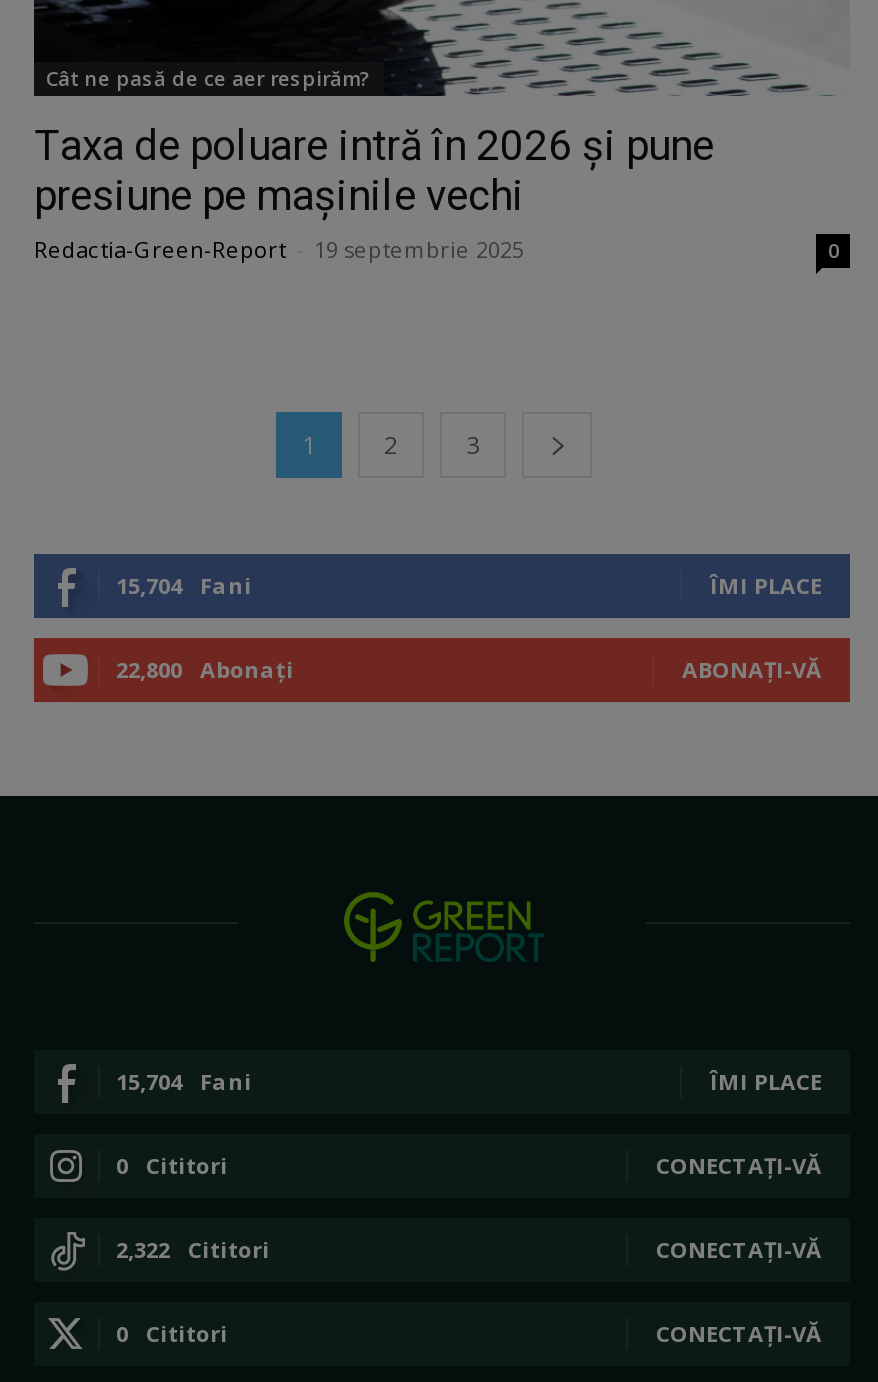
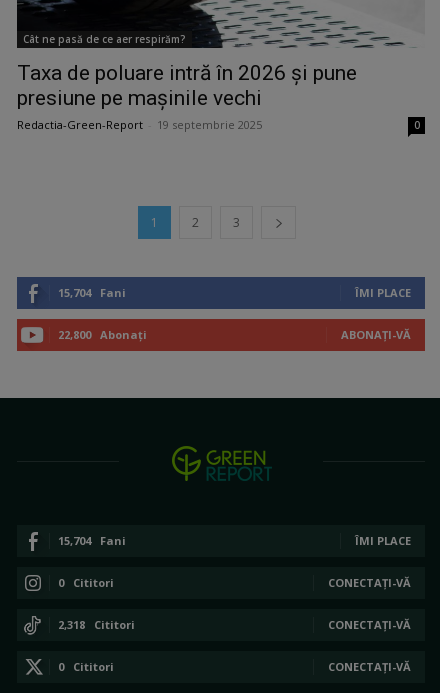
- 2,322 Cititori
+ 2,318 Cititori
